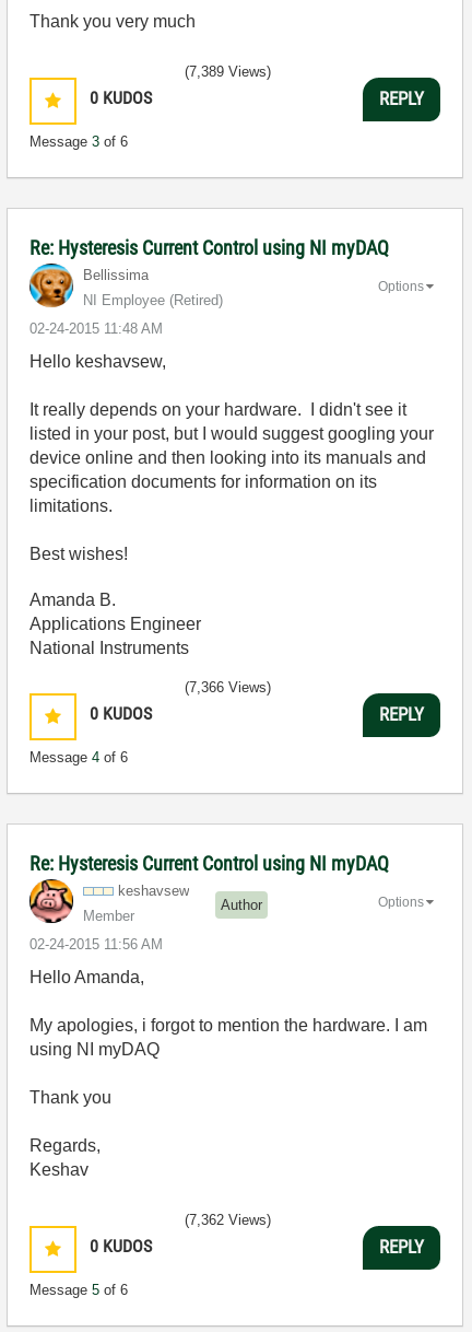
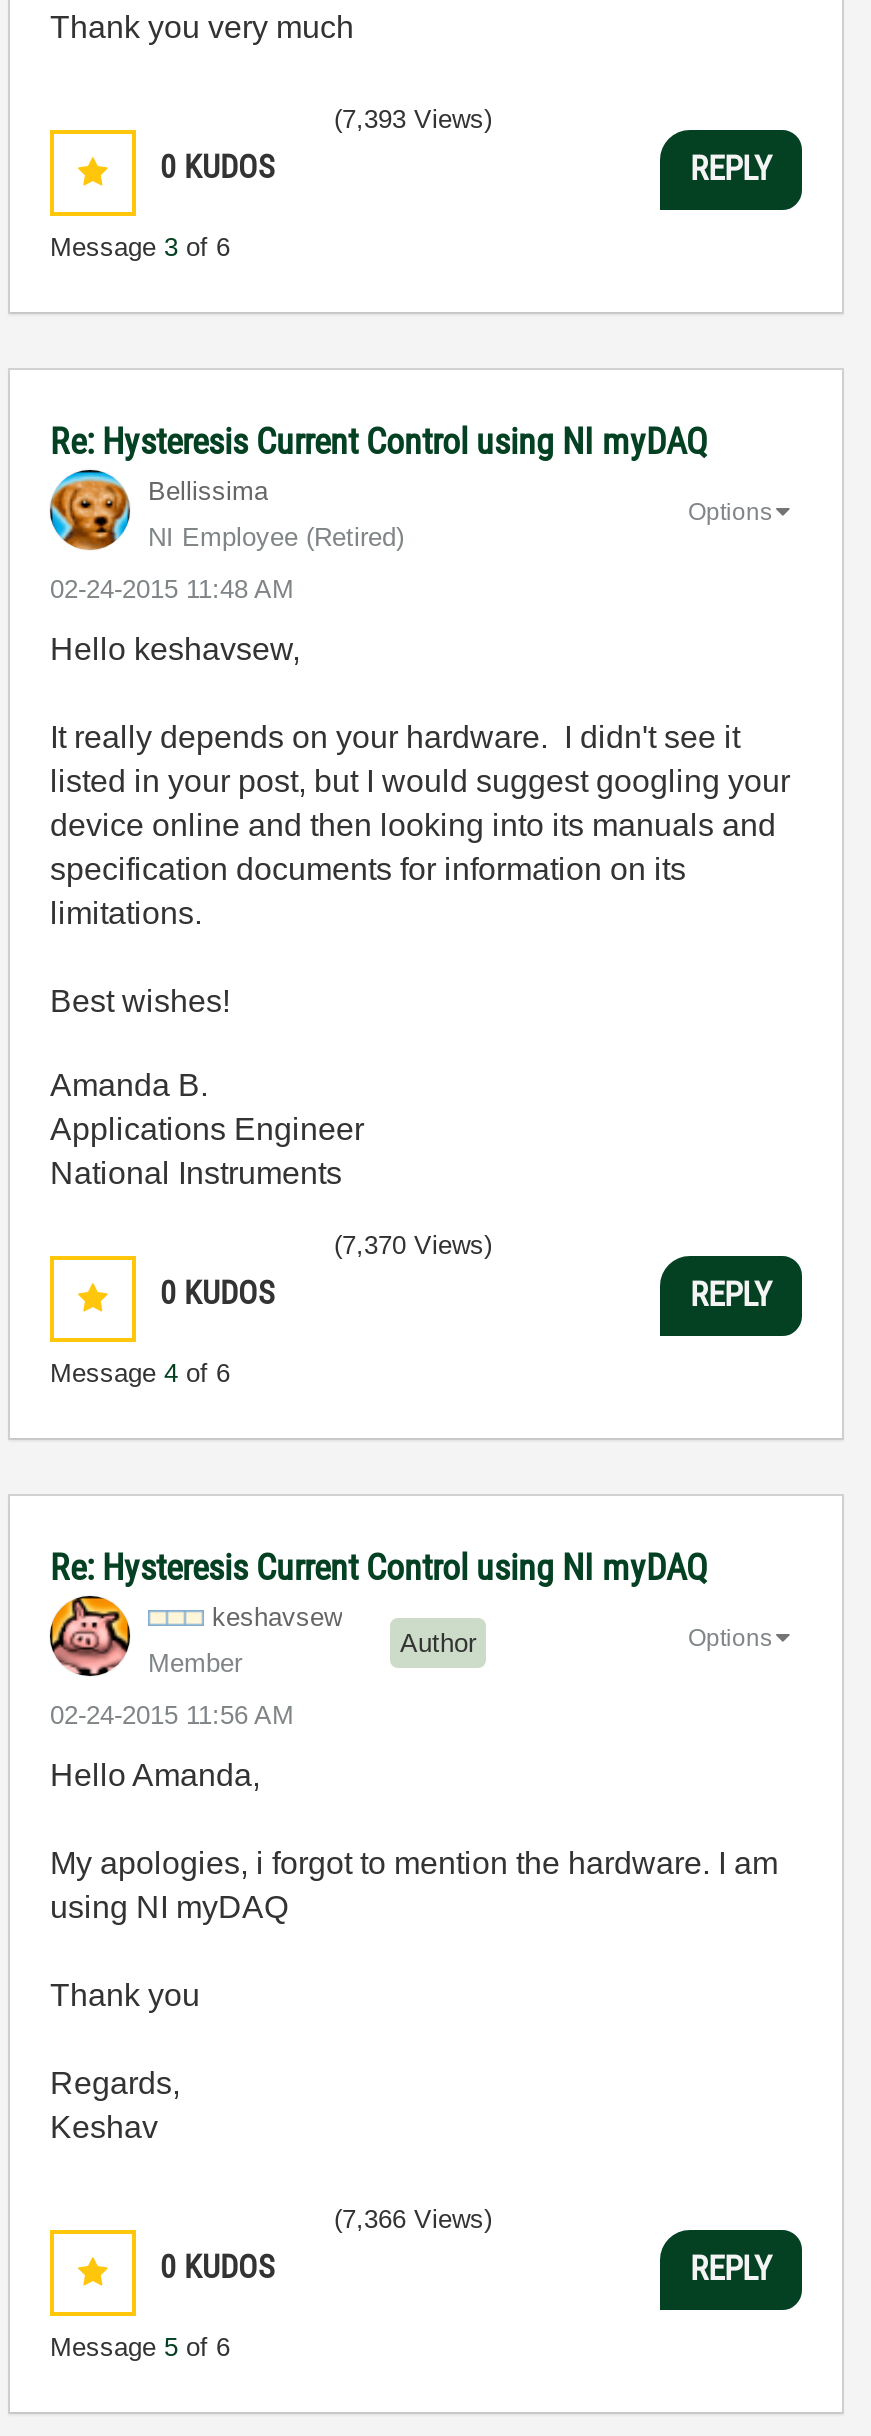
- (7,389 Views)
+ (7,393 Views)

- (7,366 Views)
+ (7,370 Views)

- (7,362 Views)
+ (7,366 Views)
